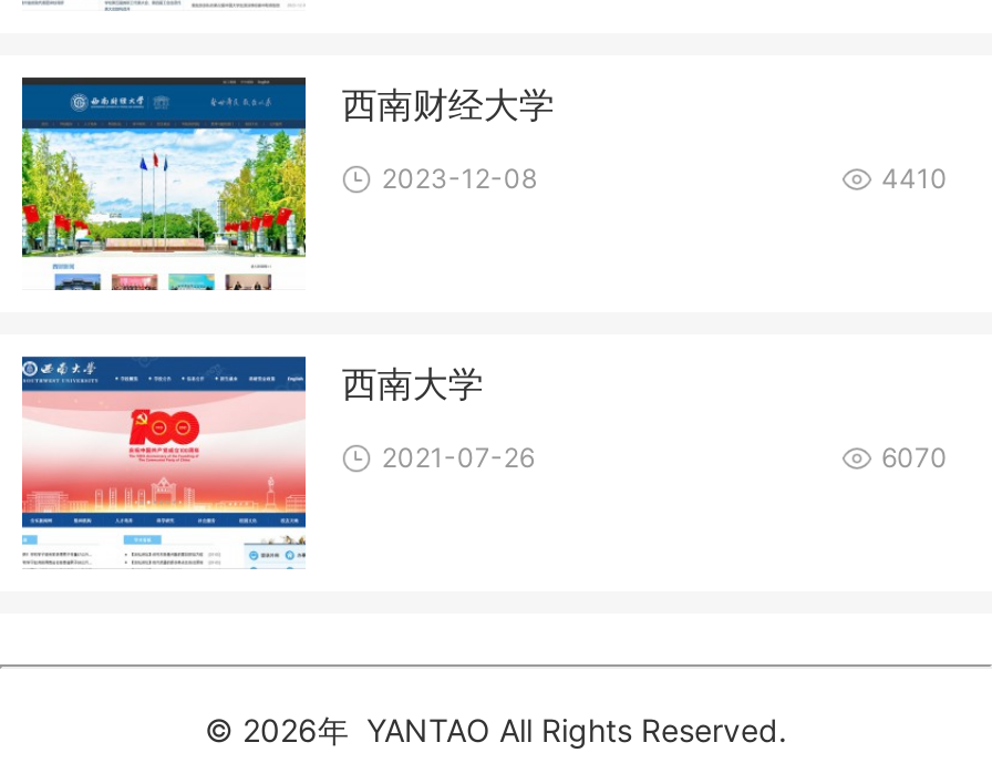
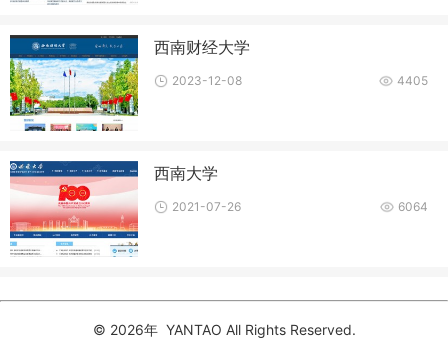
- 4410
+ 4405

- 6070
+ 6064
